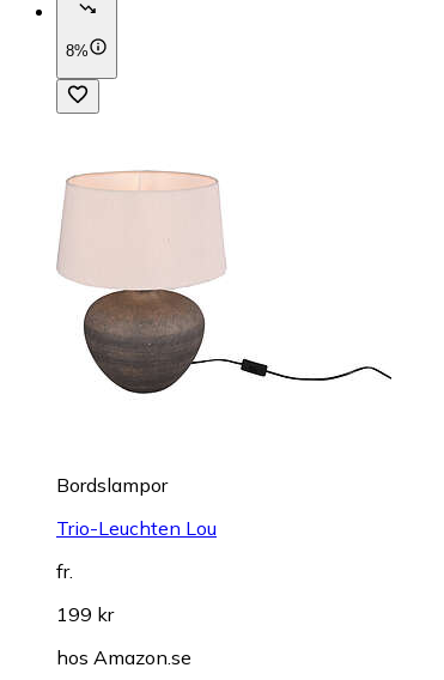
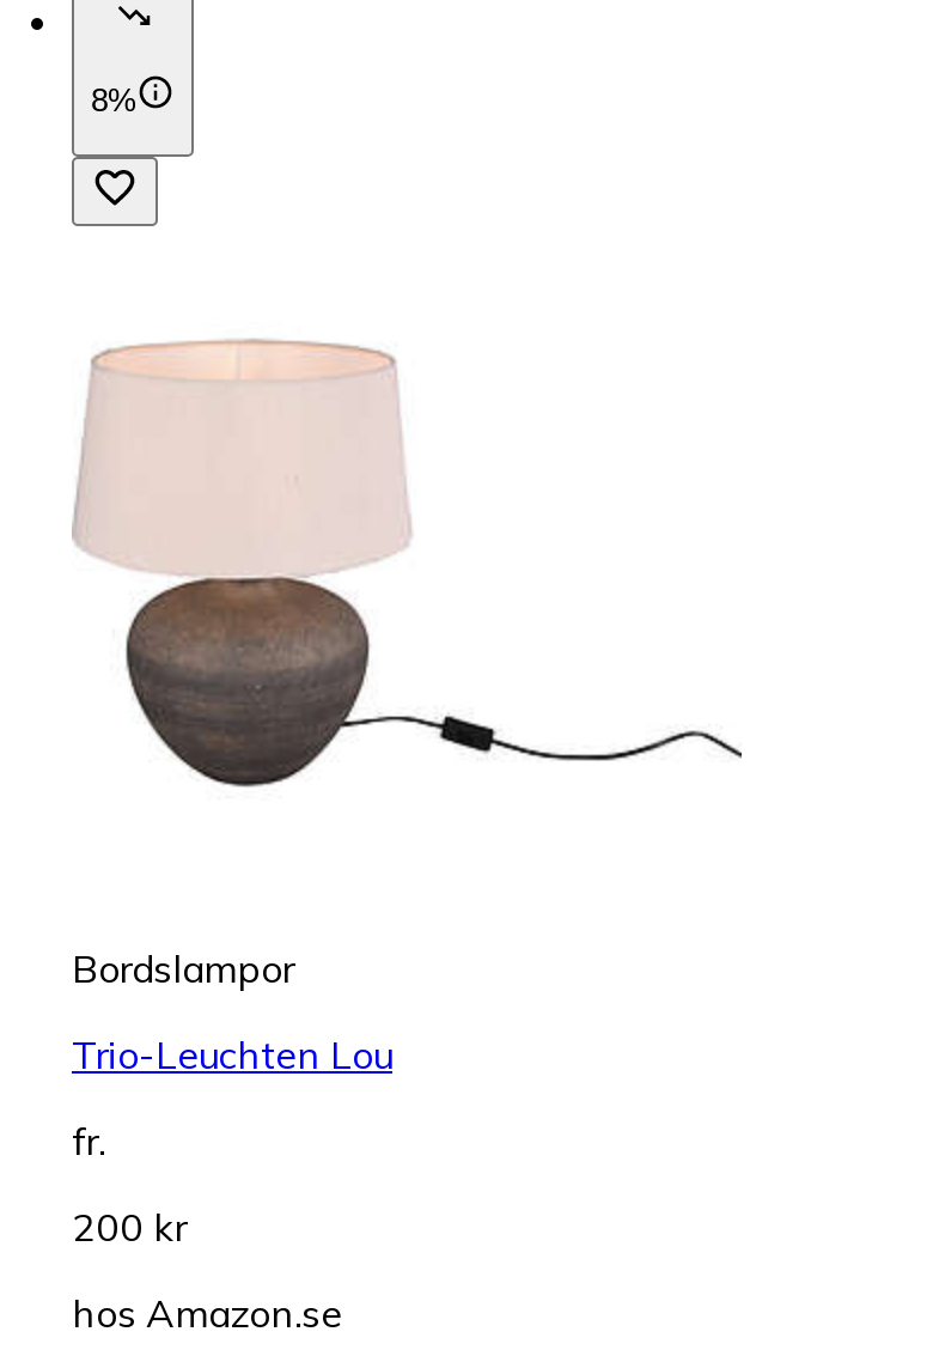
- 199 kr
+ 200 kr
